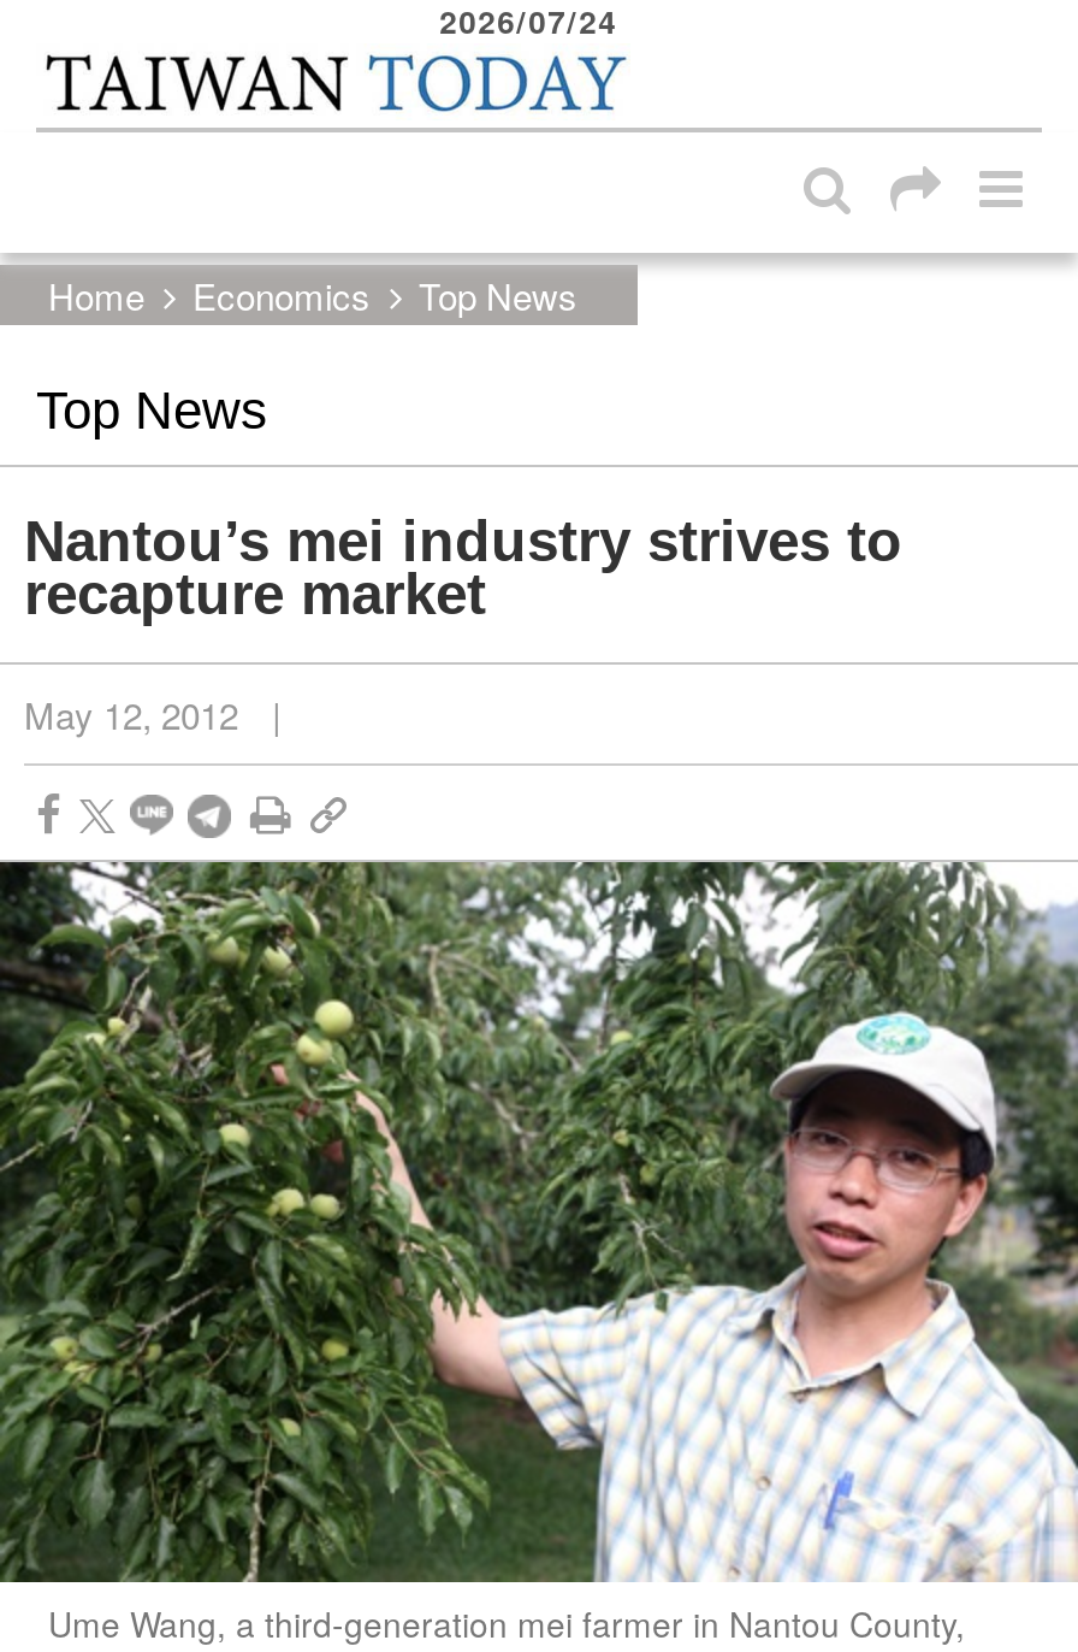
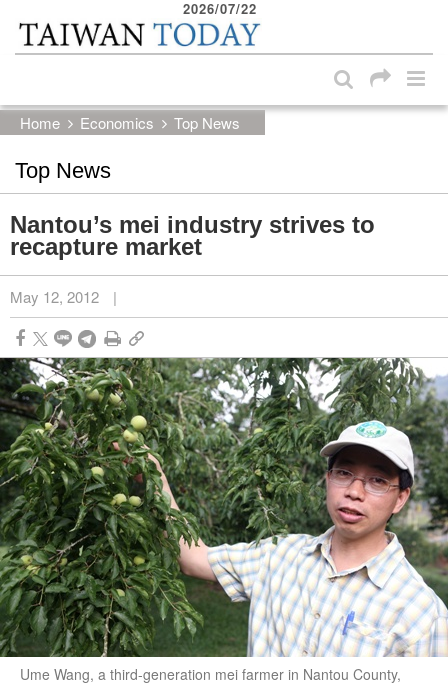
- 2026/07/24
+ 2026/07/22
